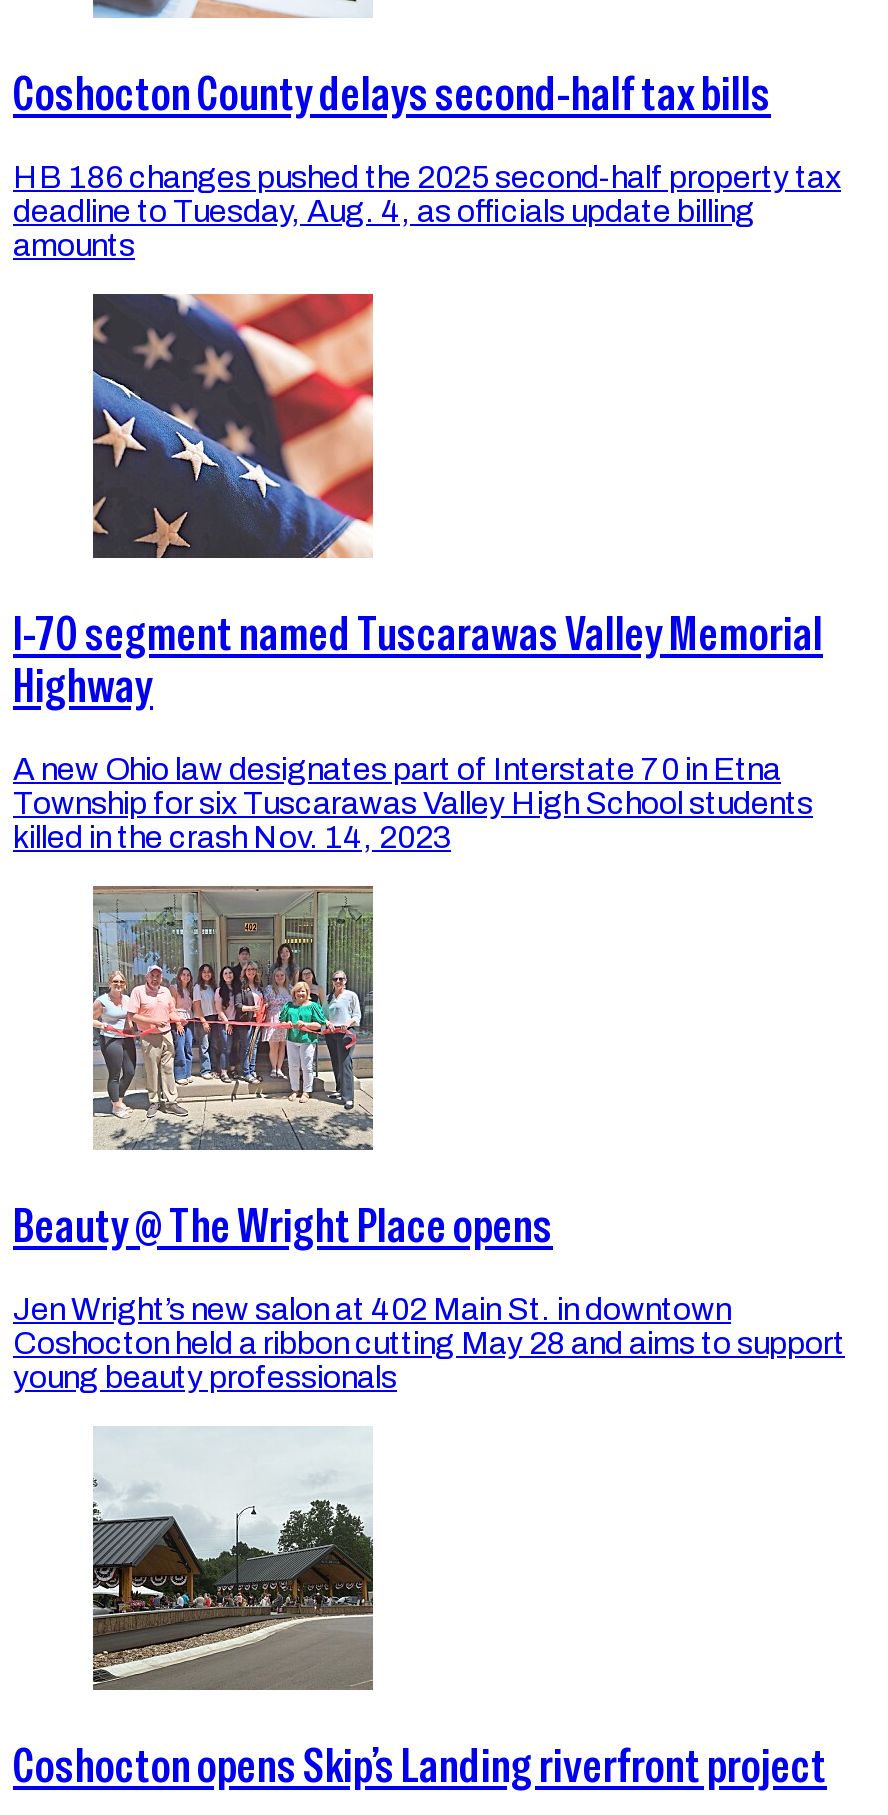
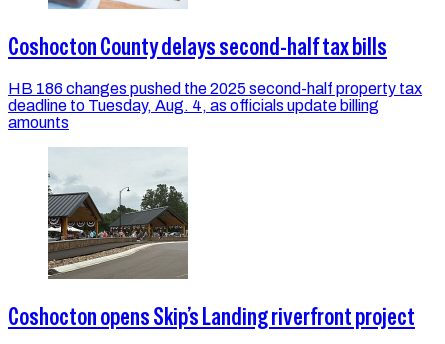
- [image]
- I-70 segment named Tuscarawas Valley Memorial
- Highway
- A new Ohio law designates part of Interstate 70 in Etna
- Township for six Tuscarawas Valley High School students
- killed in the crash Nov. 14, 2023

- [image]
- Beauty @ The Wright Place opens
- Jen Wright’s new salon at 402 Main St. in downtown
- Coshocton held a ribbon cutting May 28 and aims to support
- young beauty professionals
